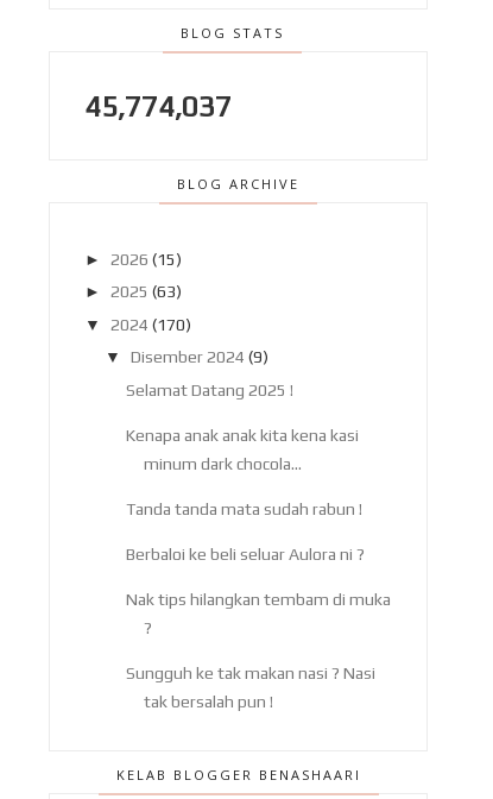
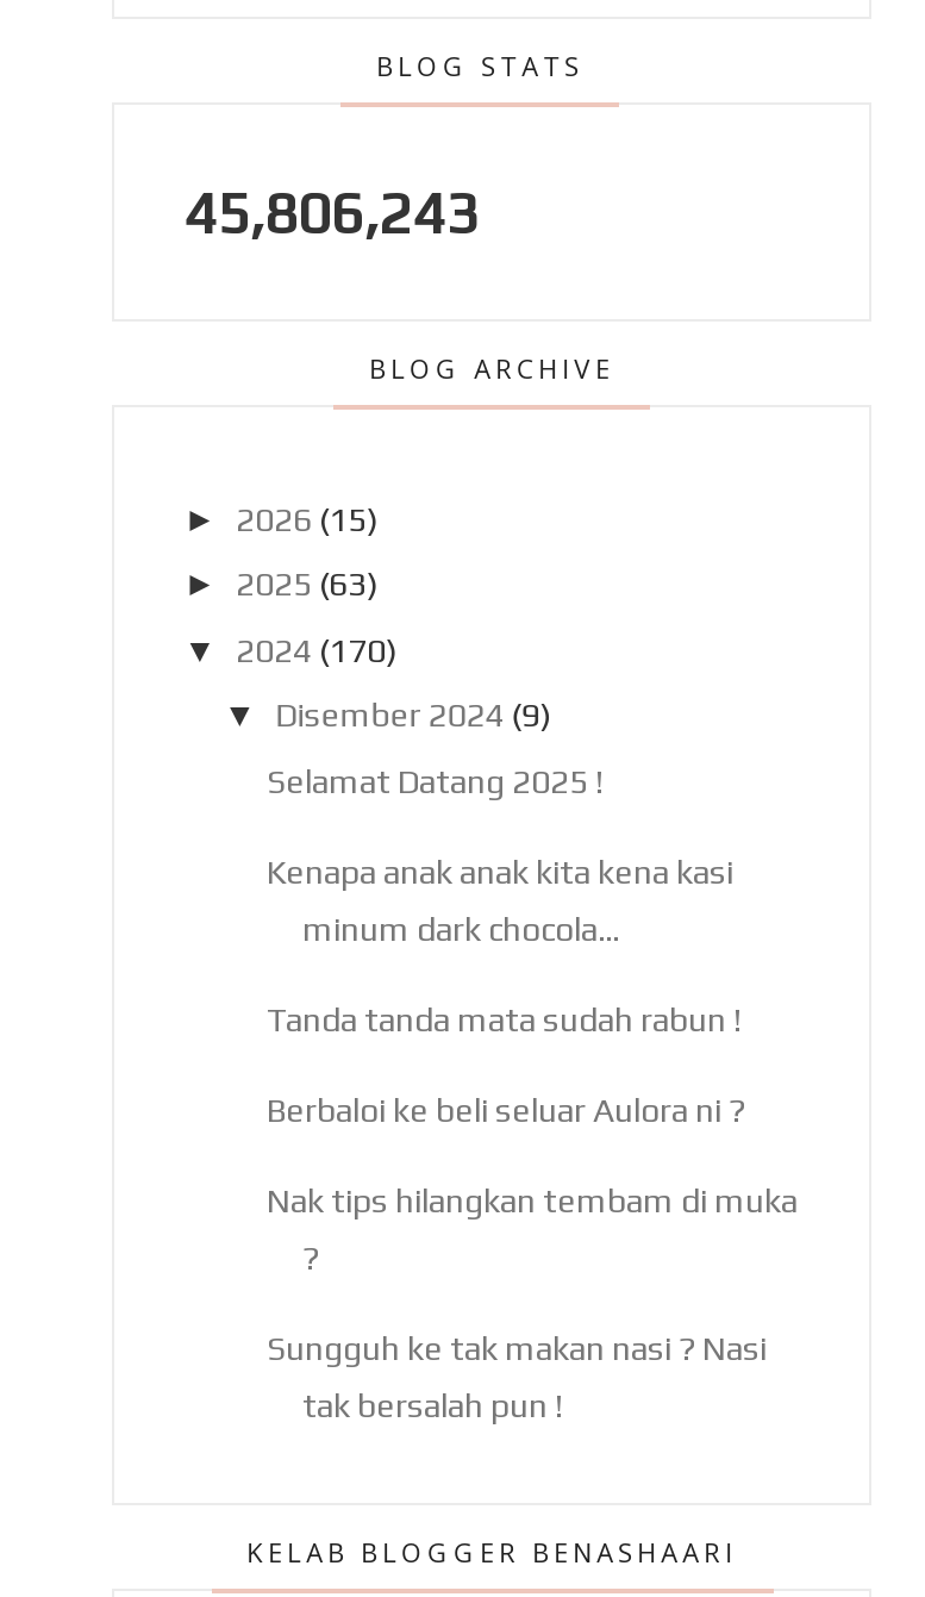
- 45,774,037
+ 45,806,243
